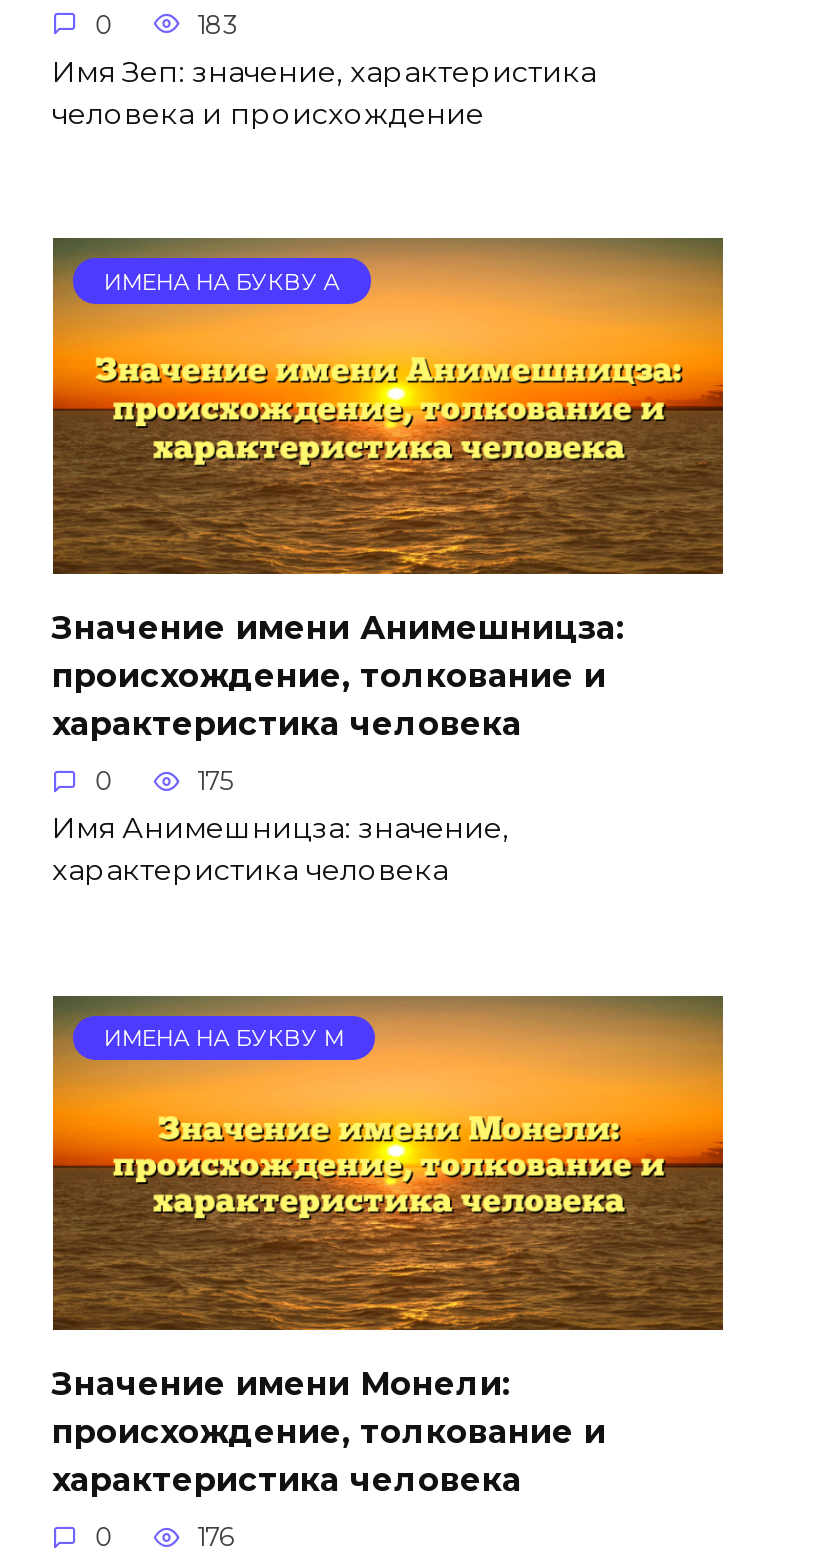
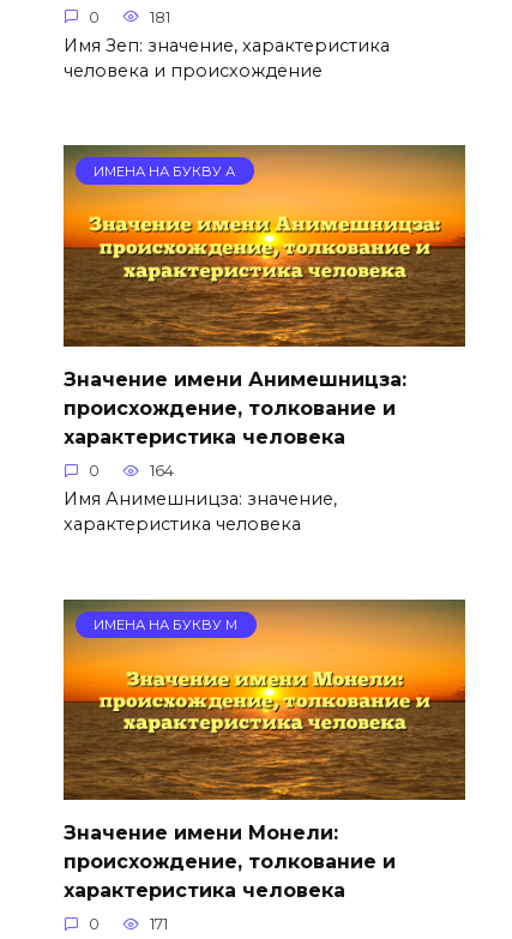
- 183
+ 181

- 175
+ 164

- 176
+ 171
